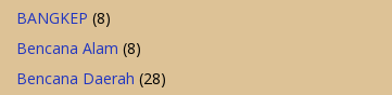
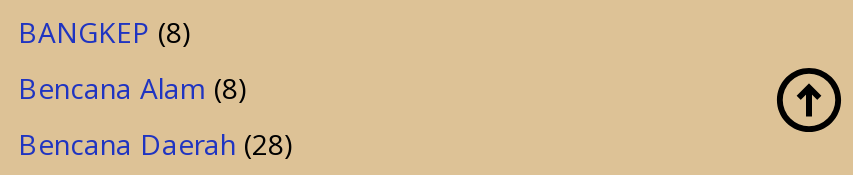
+ [image]
